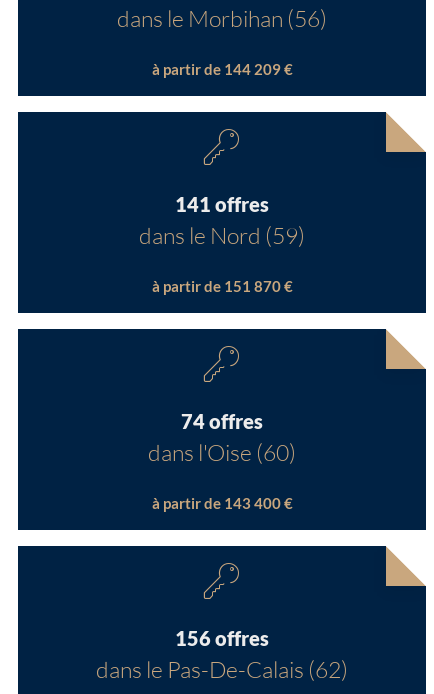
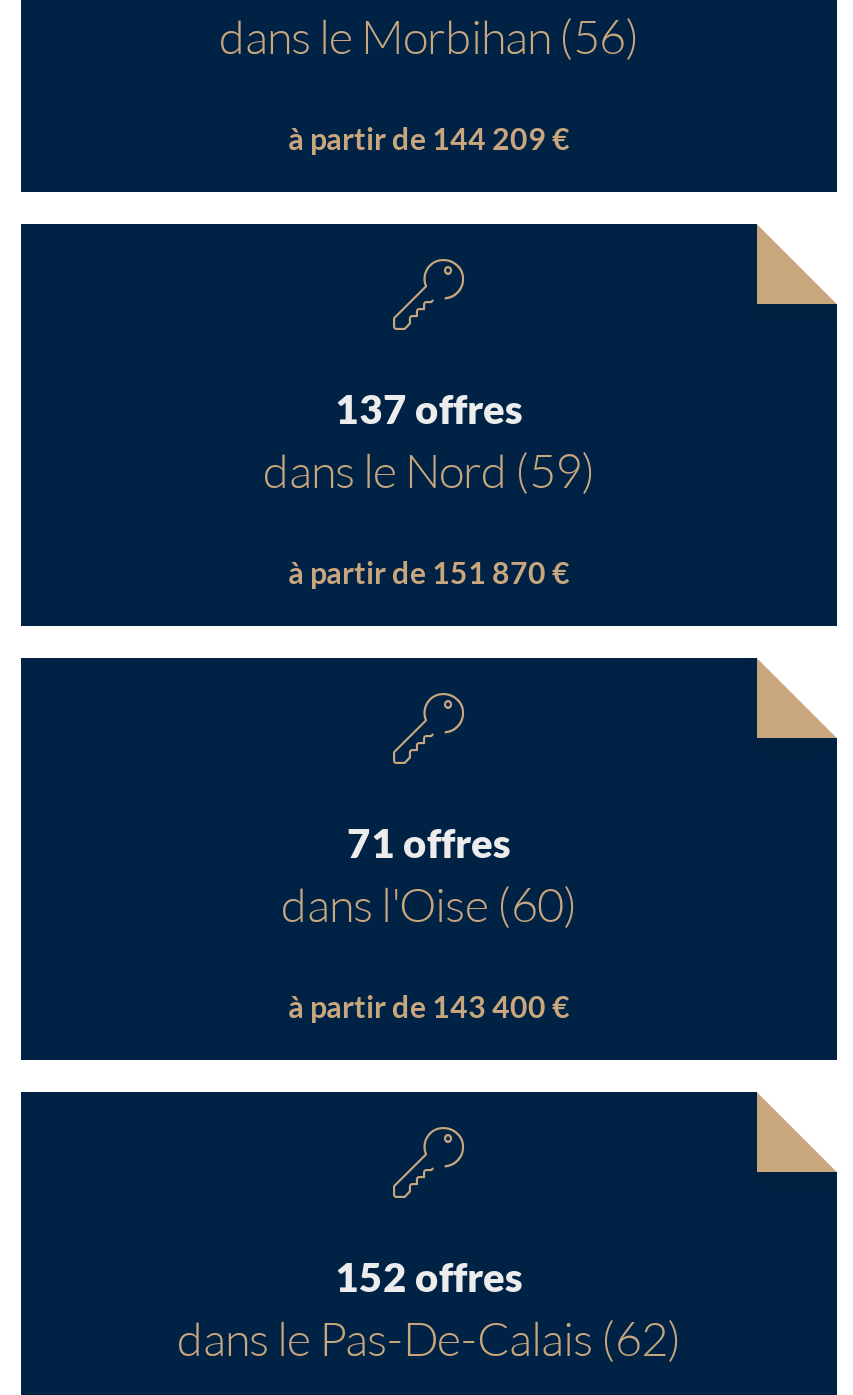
- 141 offres
+ 137 offres

- 74 offres
+ 71 offres

- 156 offres
+ 152 offres
